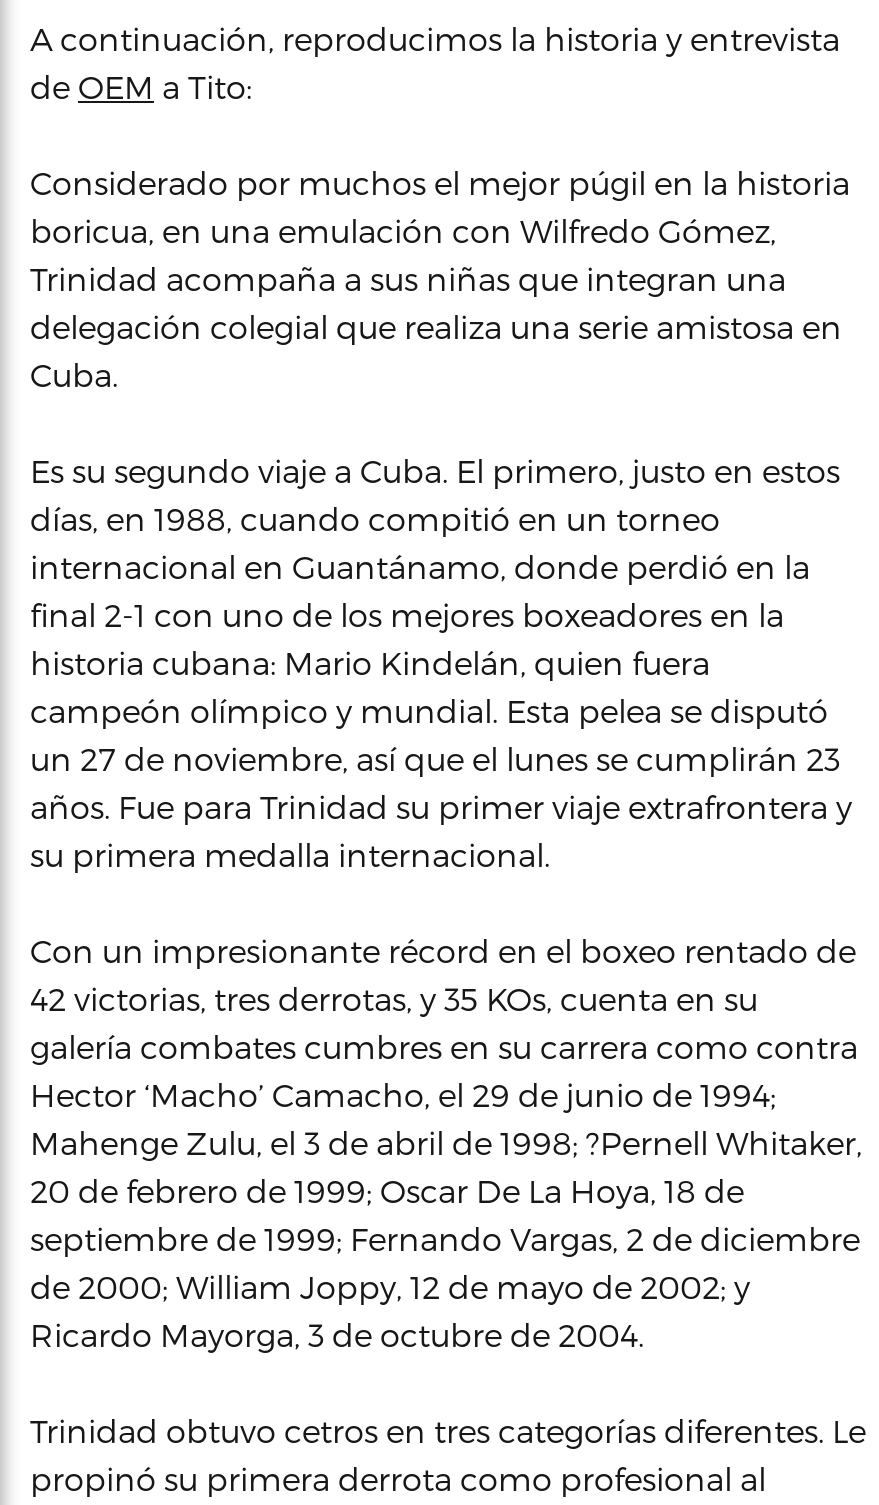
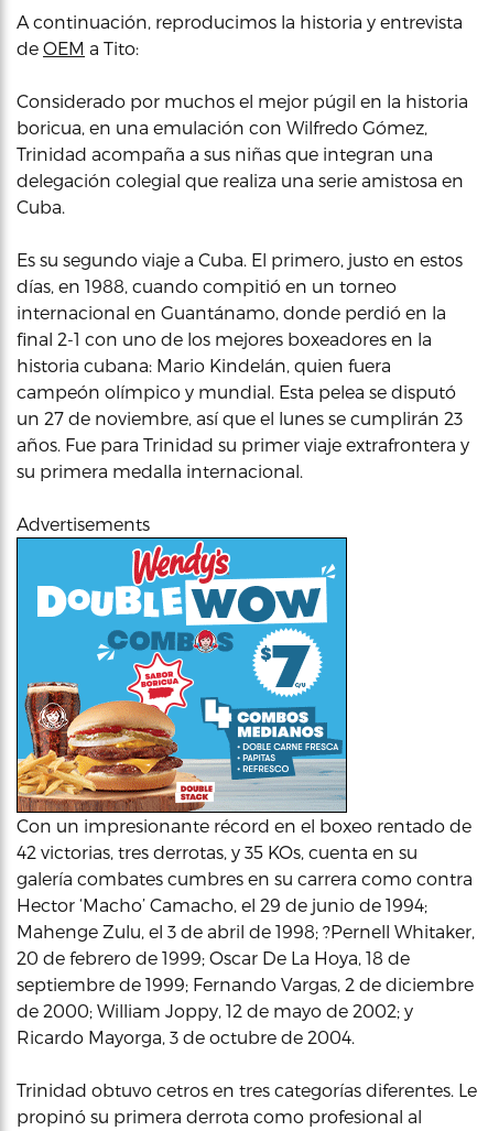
+ [image]

+ Advertisements
